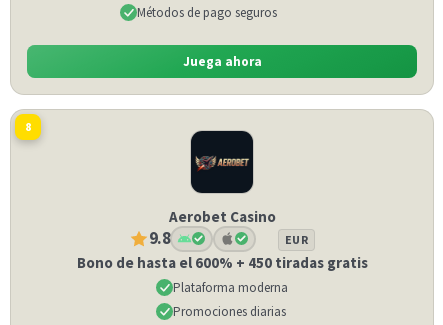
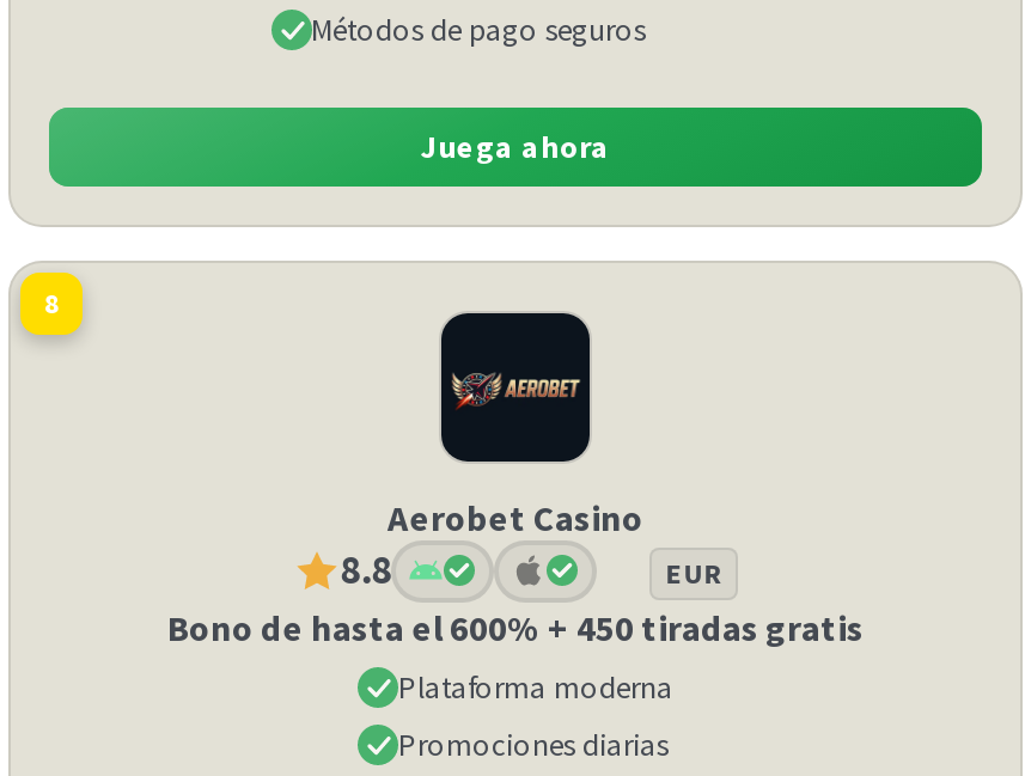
- 9.8
+ 8.8
